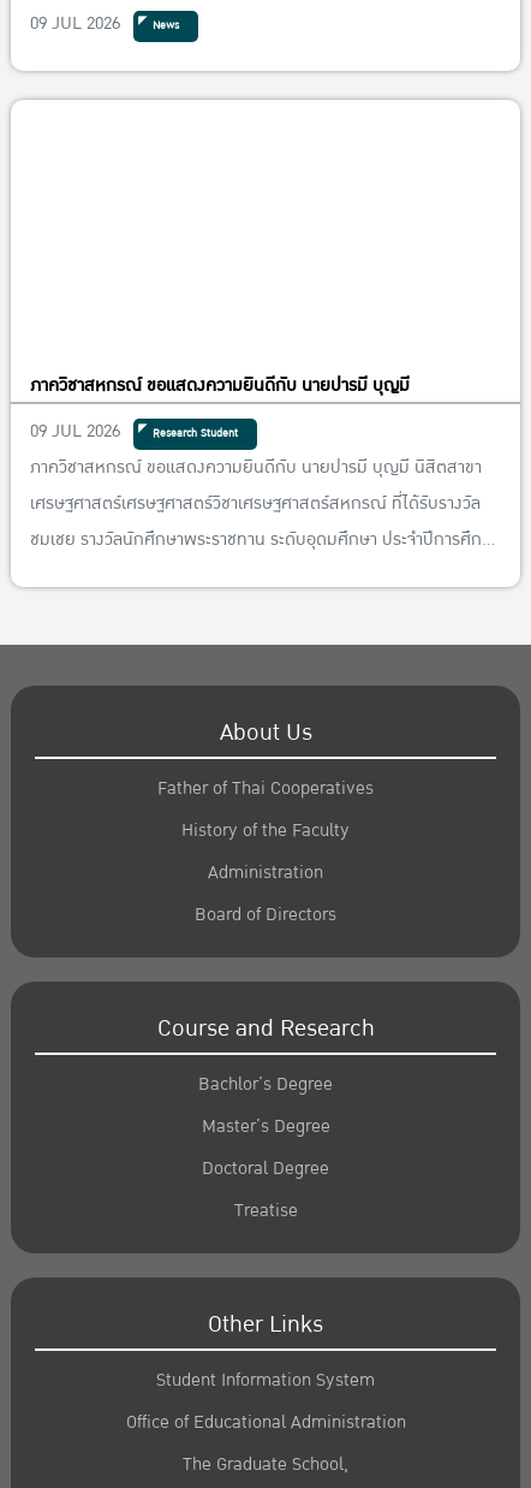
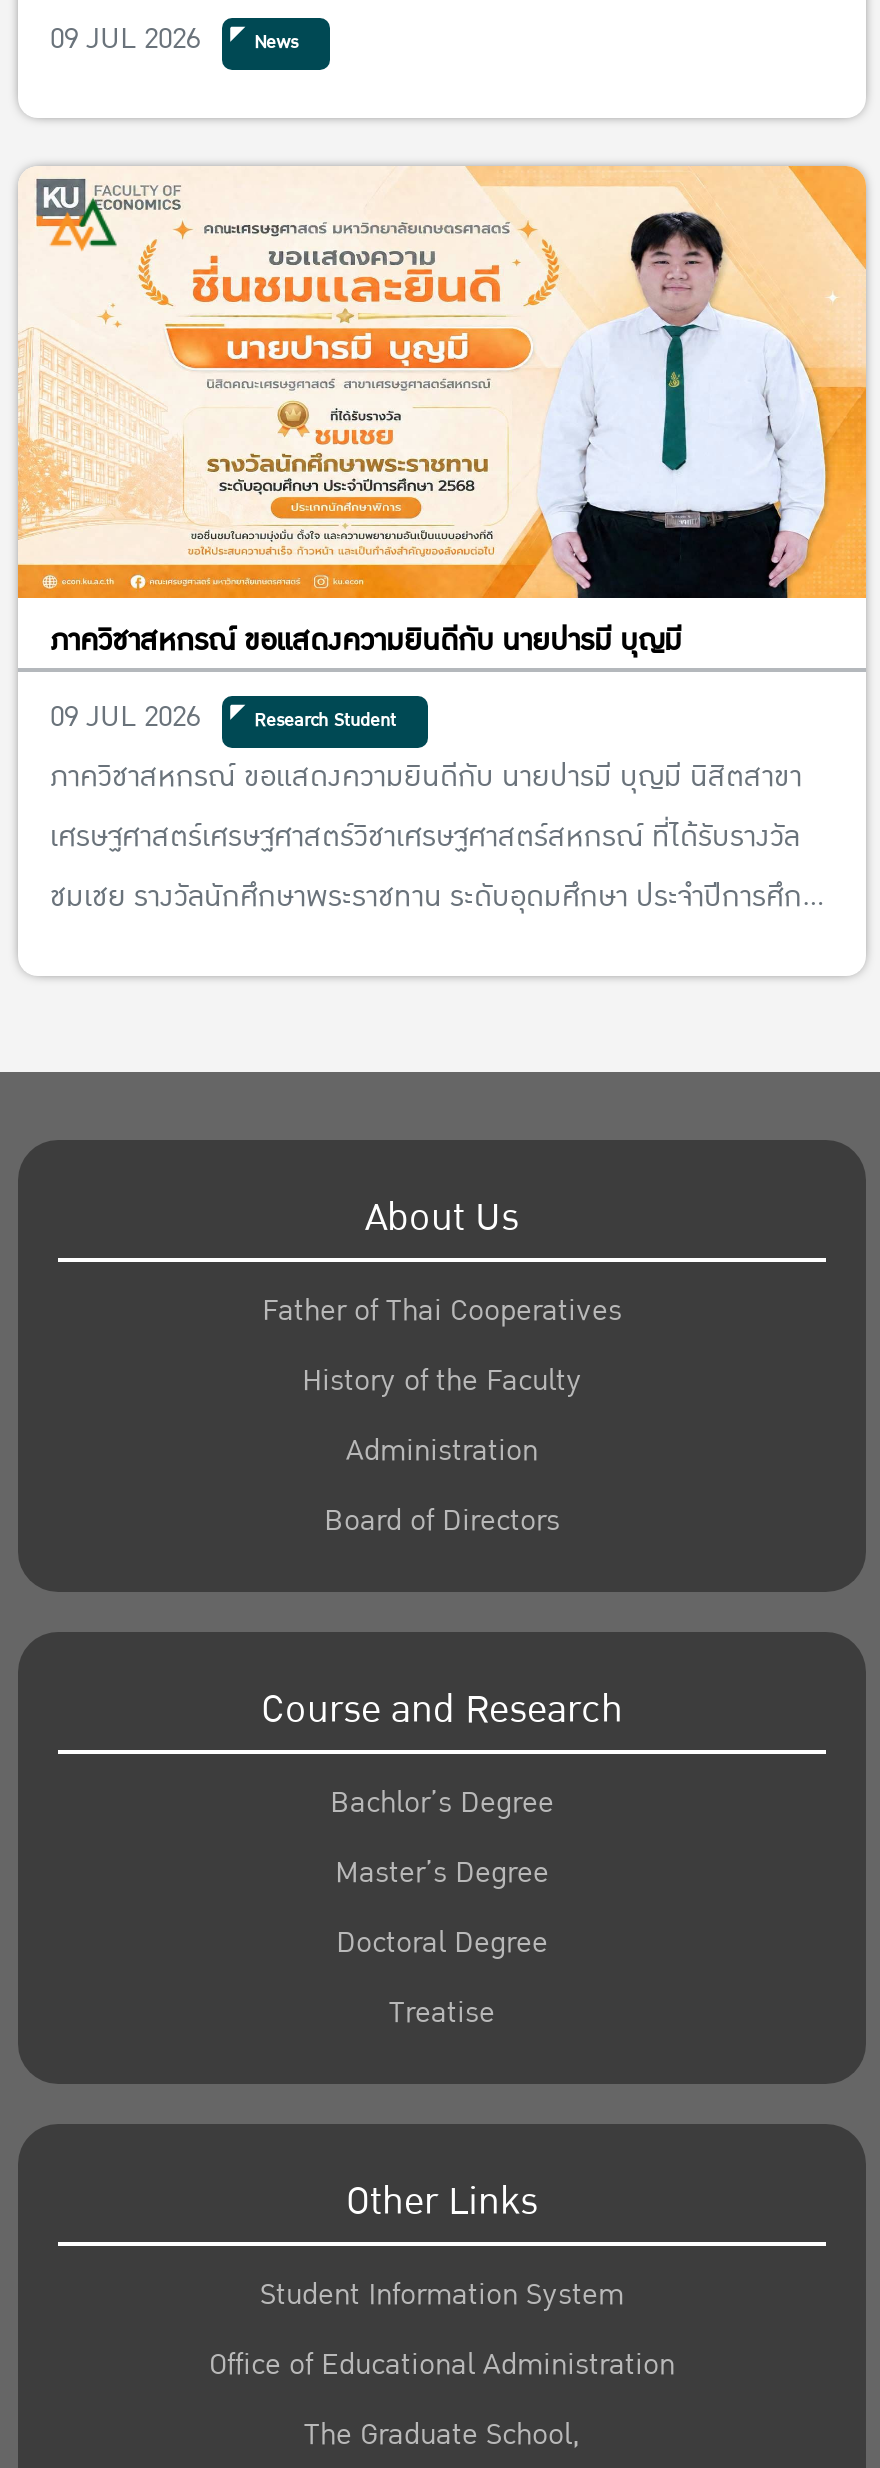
+ [image]
